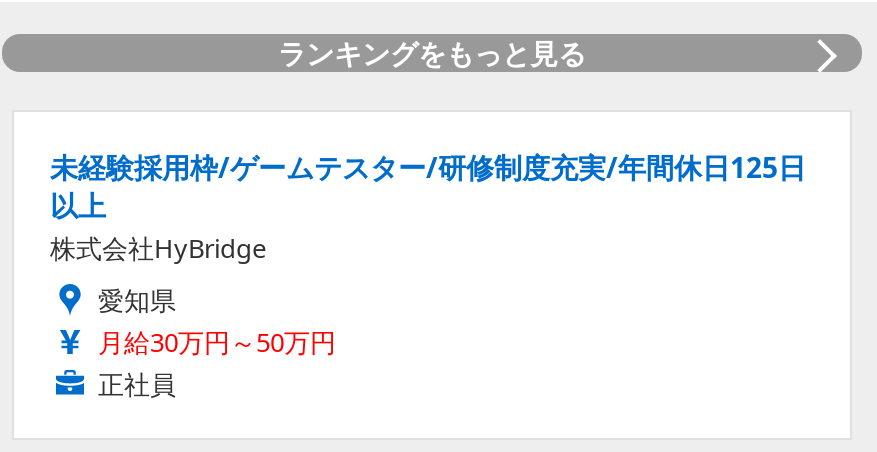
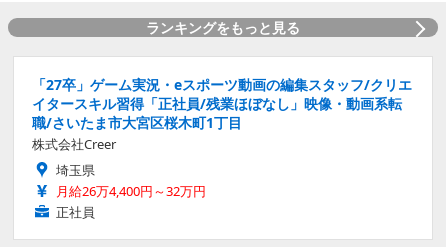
- 未経験採用枠/ゲームテスター/研修制度充実/年間休日125日
- 以上
- 株式会社HyBridge
- 愛知県
- 月給30万円～50万円
+ 「27卒」ゲーム実況・eスポーツ動画の編集スタッフ/クリエ
+ イタースキル習得「正社員/残業ほぼなし」映像・動画系転
+ 職/さいたま市大宮区桜木町1丁目
+ 株式会社Creer
+ 埼玉県
+ 月給26万4,400円～32万円
